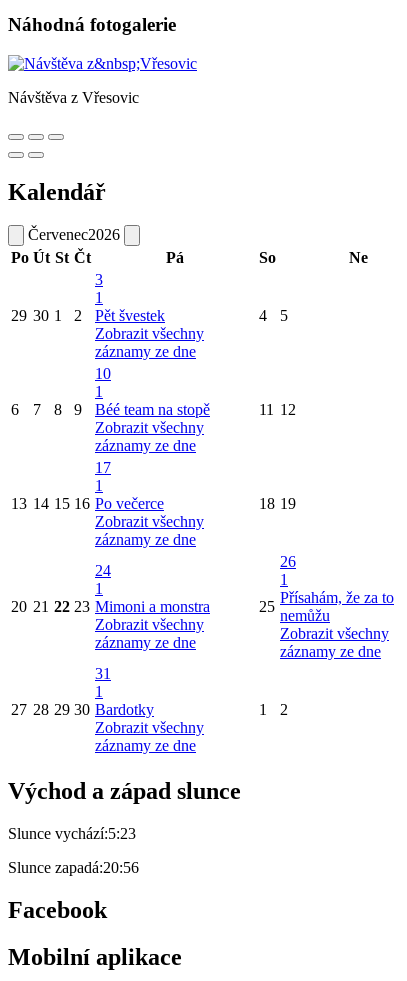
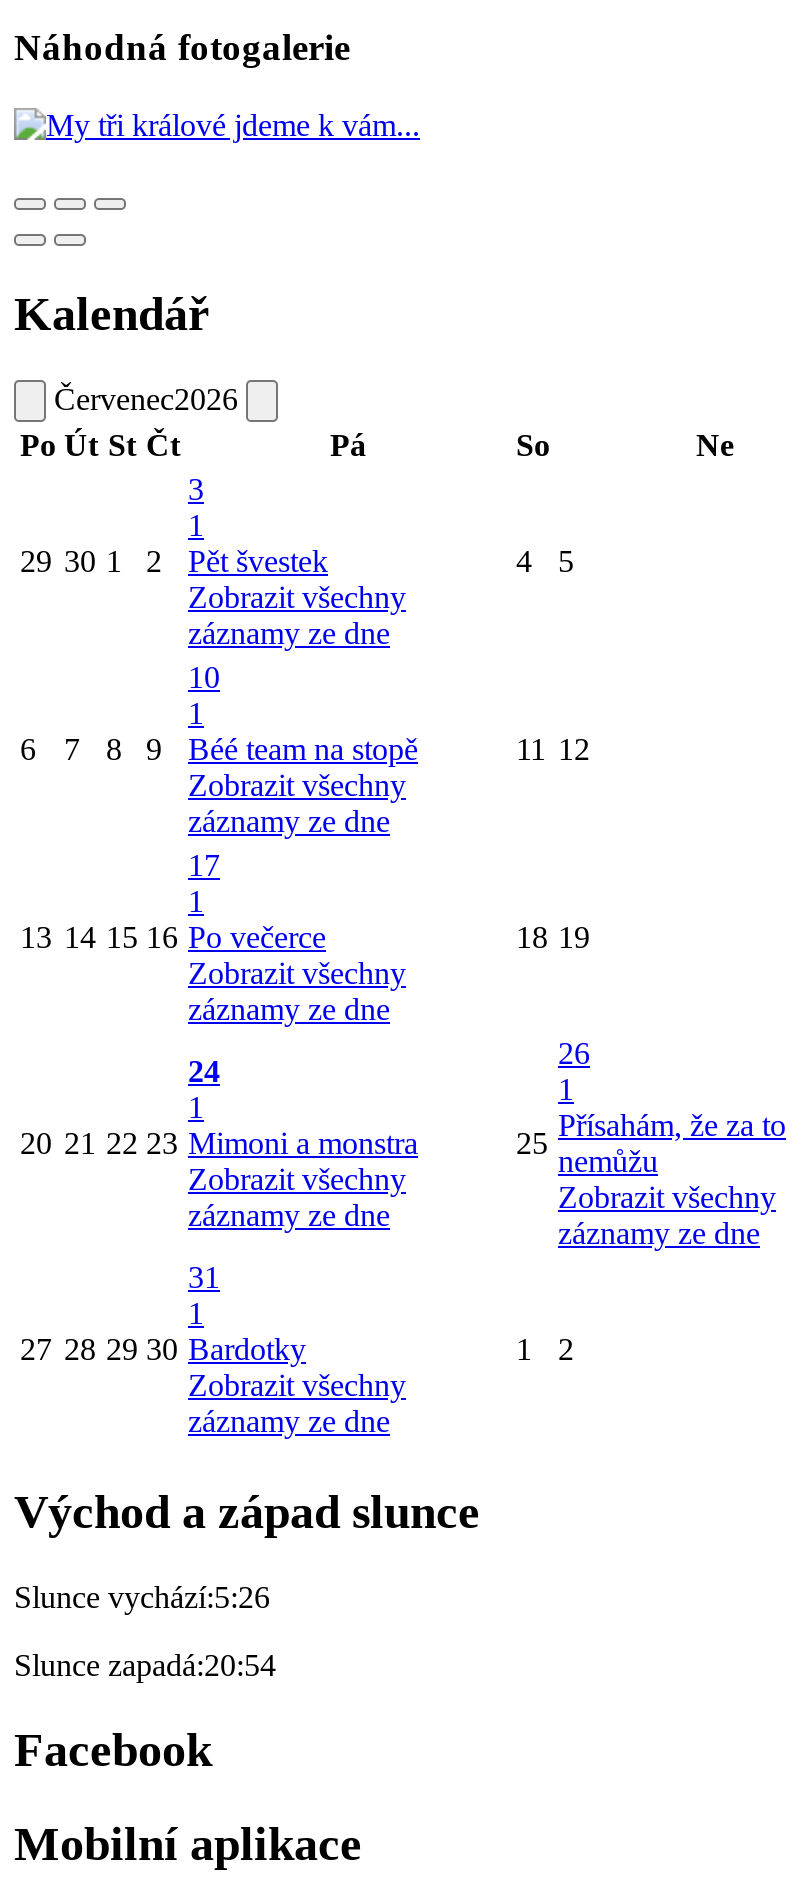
- Návštěva z Vřesovic

- Slunce vychází:5:23
+ Slunce vychází:5:26

- Slunce zapadá:20:56
+ Slunce zapadá:20:54
